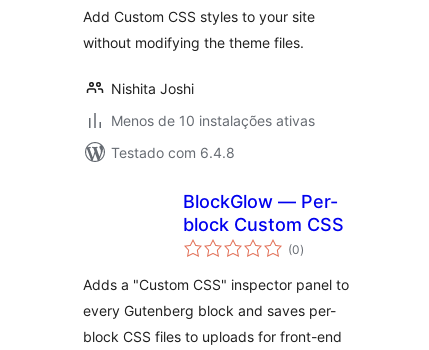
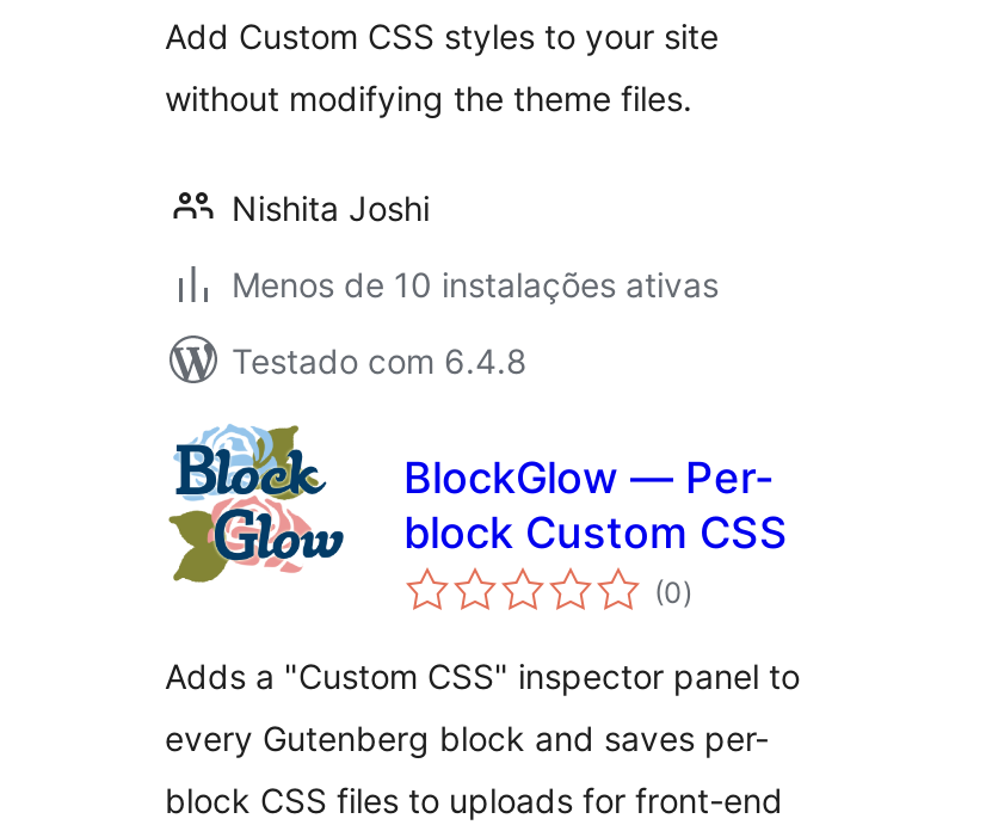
+ [image]
